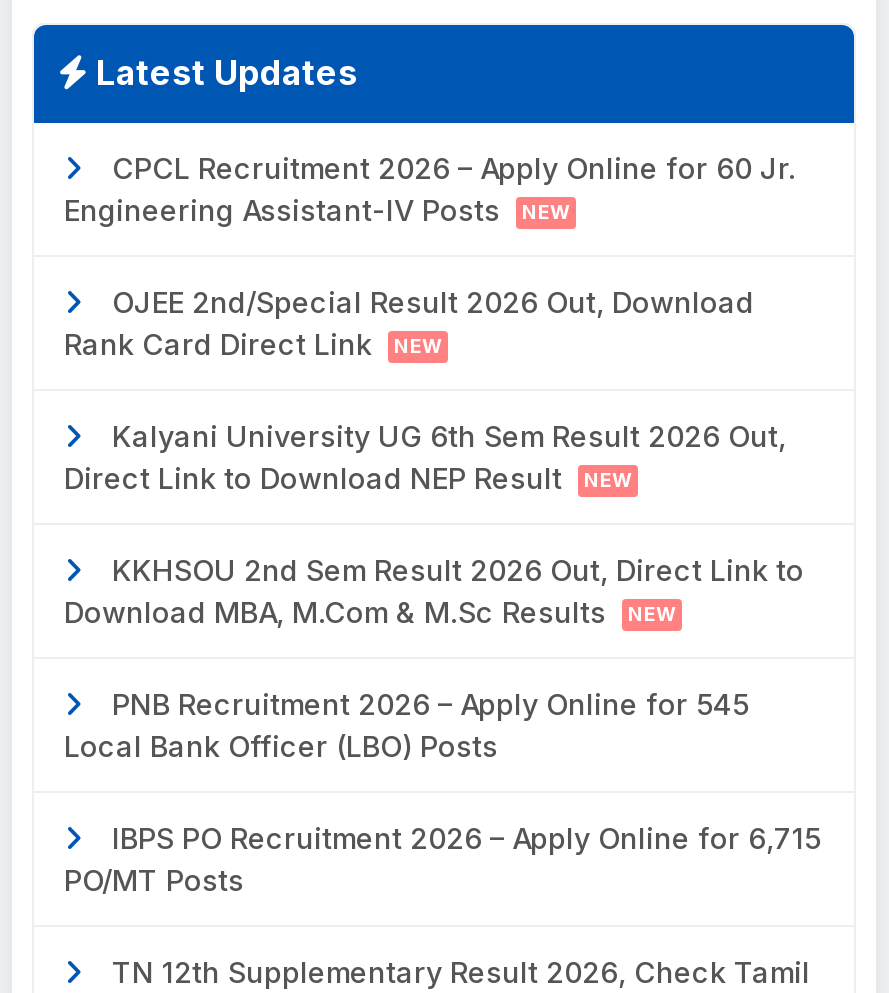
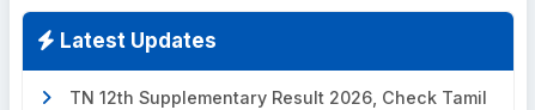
- CPCL Recruitment 2026 – Apply Online for 60 Jr.
- Engineering Assistant-IV Posts
- NEW
- OJEE 2nd/Special Result 2026 Out, Download
- Rank Card Direct Link
- NEW
- Kalyani University UG 6th Sem Result 2026 Out,
- Direct Link to Download NEP Result
- NEW
- KKHSOU 2nd Sem Result 2026 Out, Direct Link to
- Download MBA, M.Com & M.Sc Results
- NEW
- PNB Recruitment 2026 – Apply Online for 545
- Local Bank Officer (LBO) Posts
- IBPS PO Recruitment 2026 – Apply Online for 6,715
- PO/MT Posts
